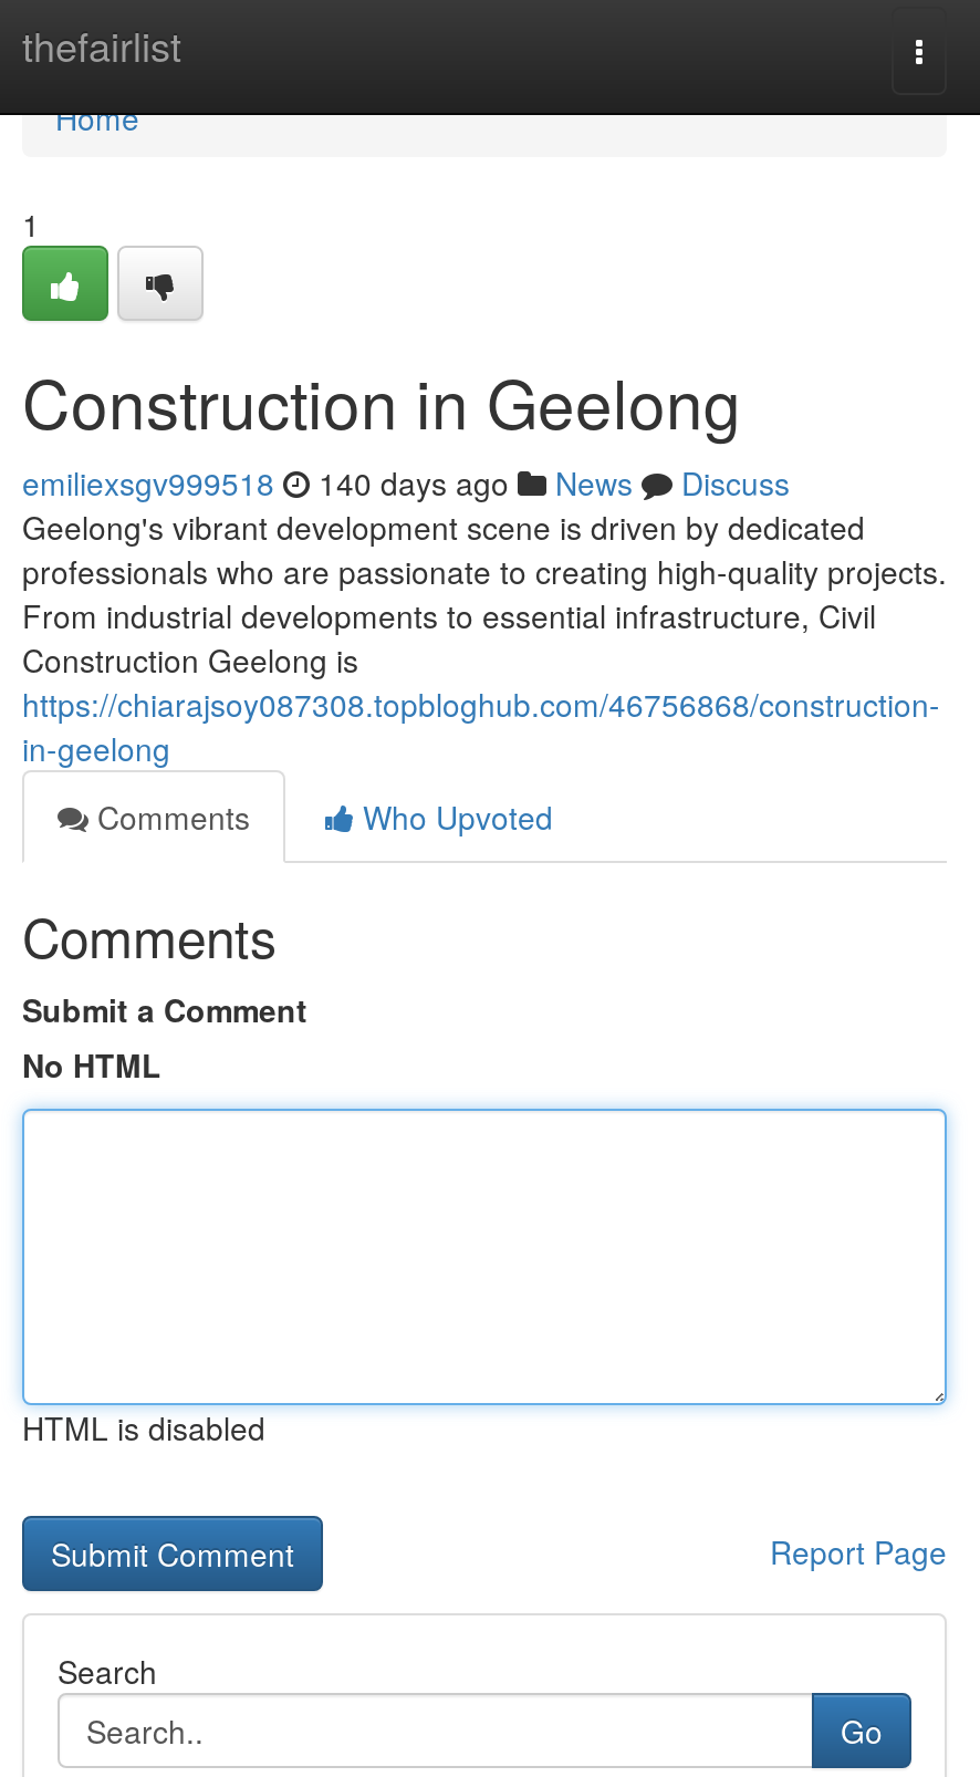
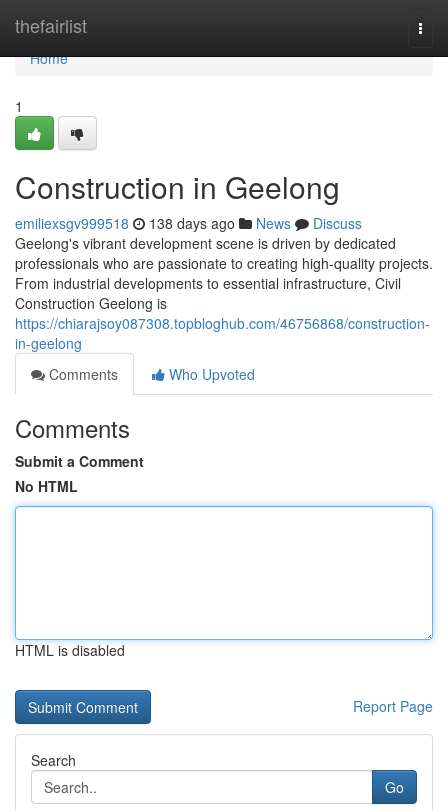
- emiliexsgv999518 140 days ago News Discuss
+ emiliexsgv999518 138 days ago News Discuss
